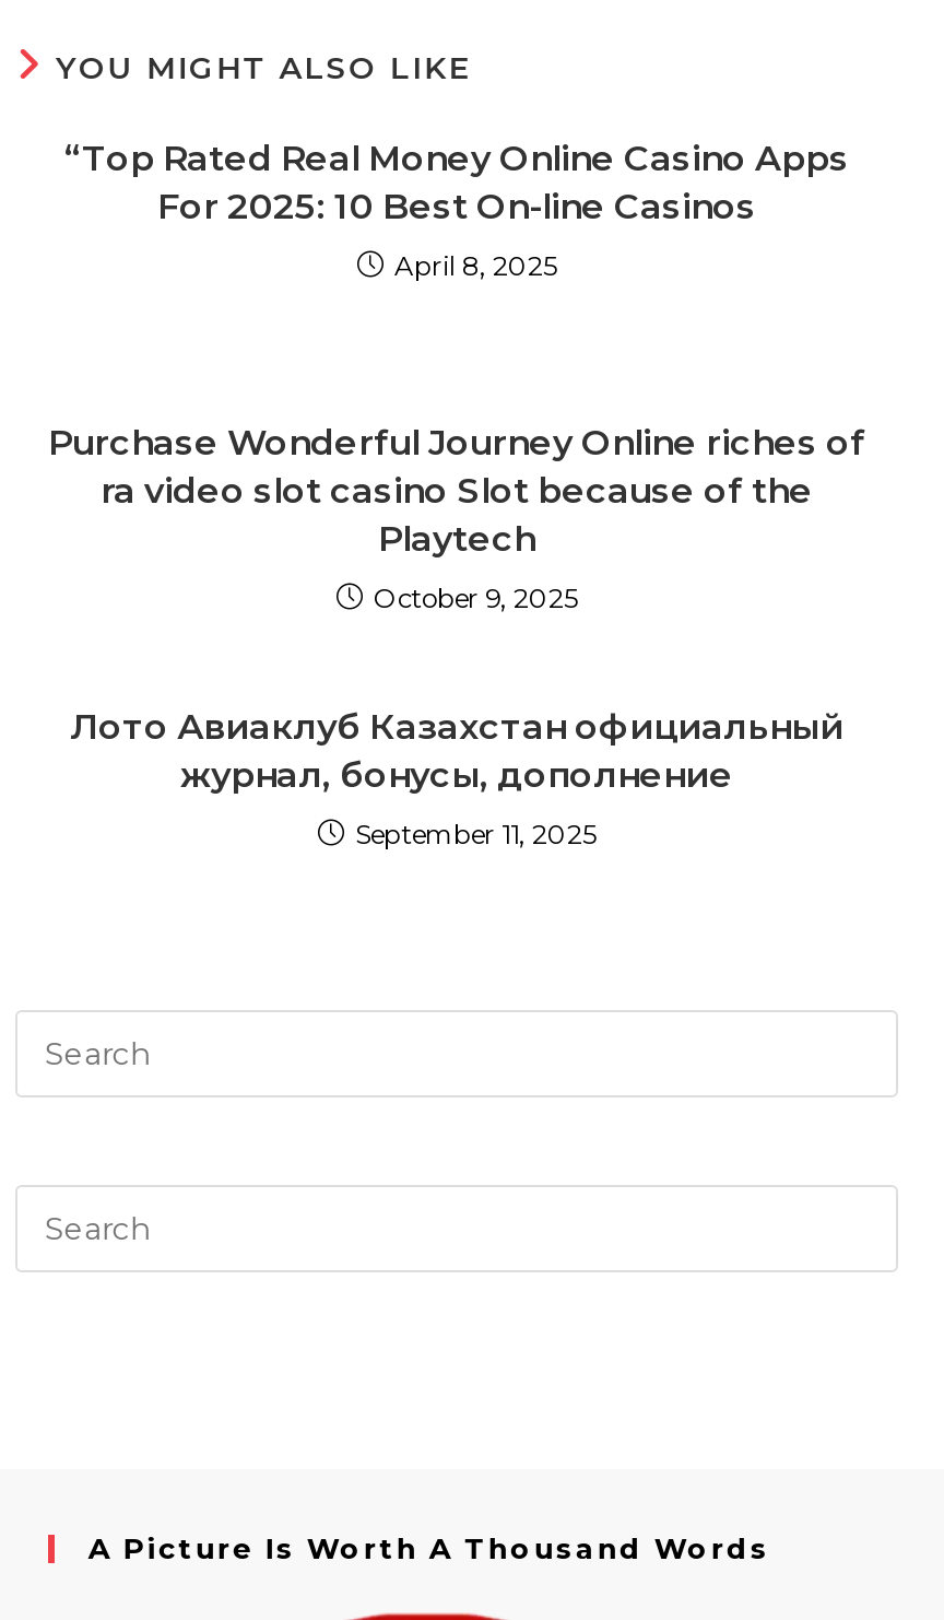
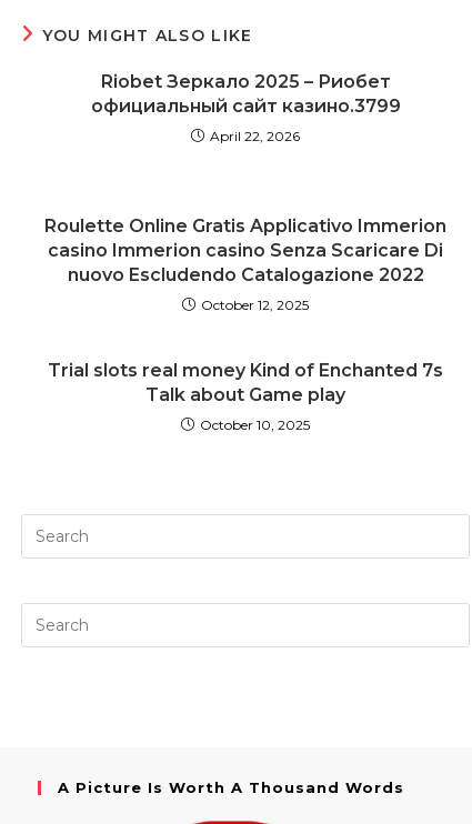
- “Top Rated Real Money Online Casino Apps
- For 2025: 10 Best On-line Casinos
+ Riobet Зеркало 2025 – Риобет
+ официальный сайт казино.3799

- April 8, 2025
+ April 22, 2026

- Purchase Wonderful Journey Online riches of
- ra video slot casino Slot because of the
- Playtech
+ Roulette Online Gratis Applicativo Immerion
+ casino Immerion casino Senza Scaricare Di
+ nuovo Escludendo Catalogazione 2022

- October 9, 2025
+ October 12, 2025

- Лото Авиаклуб Казахстан официальный
- журнал, бонусы, дополнение
+ Trial slots real money Kind of Enchanted 7s
+ Talk about Game play

- September 11, 2025
+ October 10, 2025
